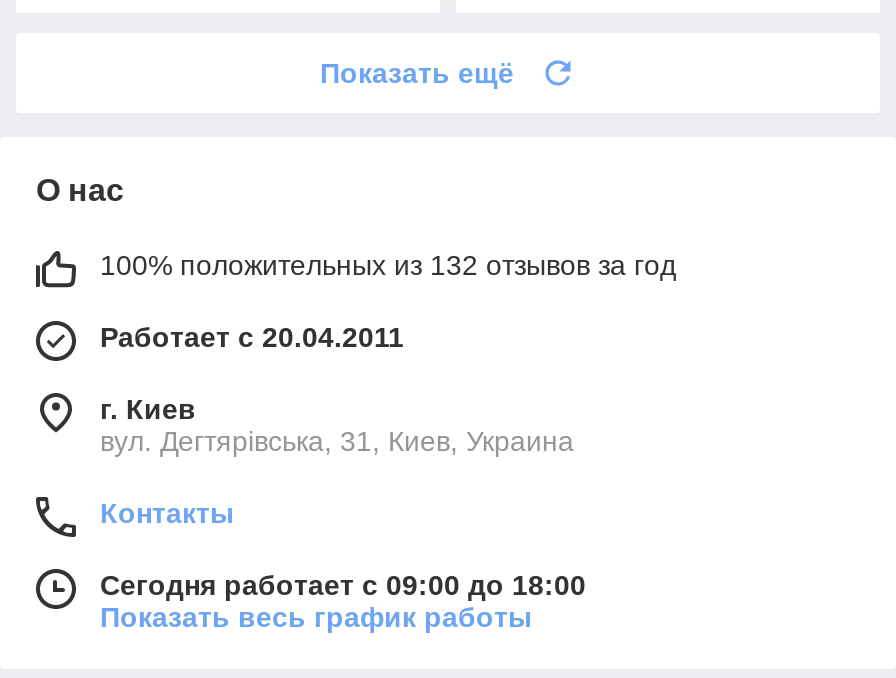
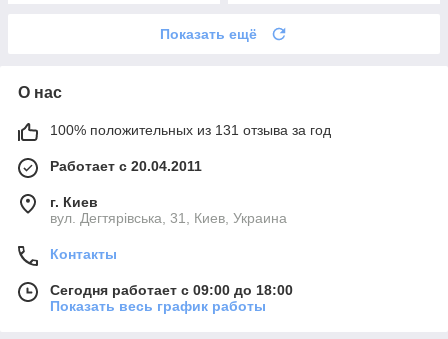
- 100% положительных из 132 отзывов за год
+ 100% положительных из 131 отзыва за год
